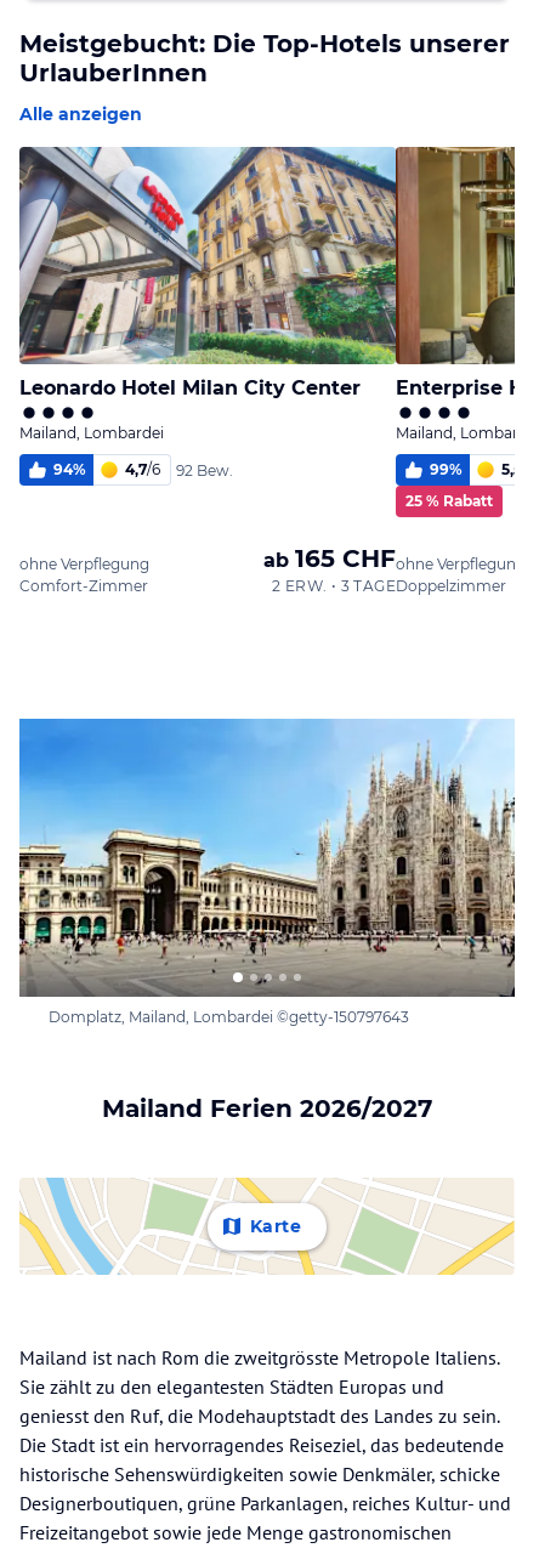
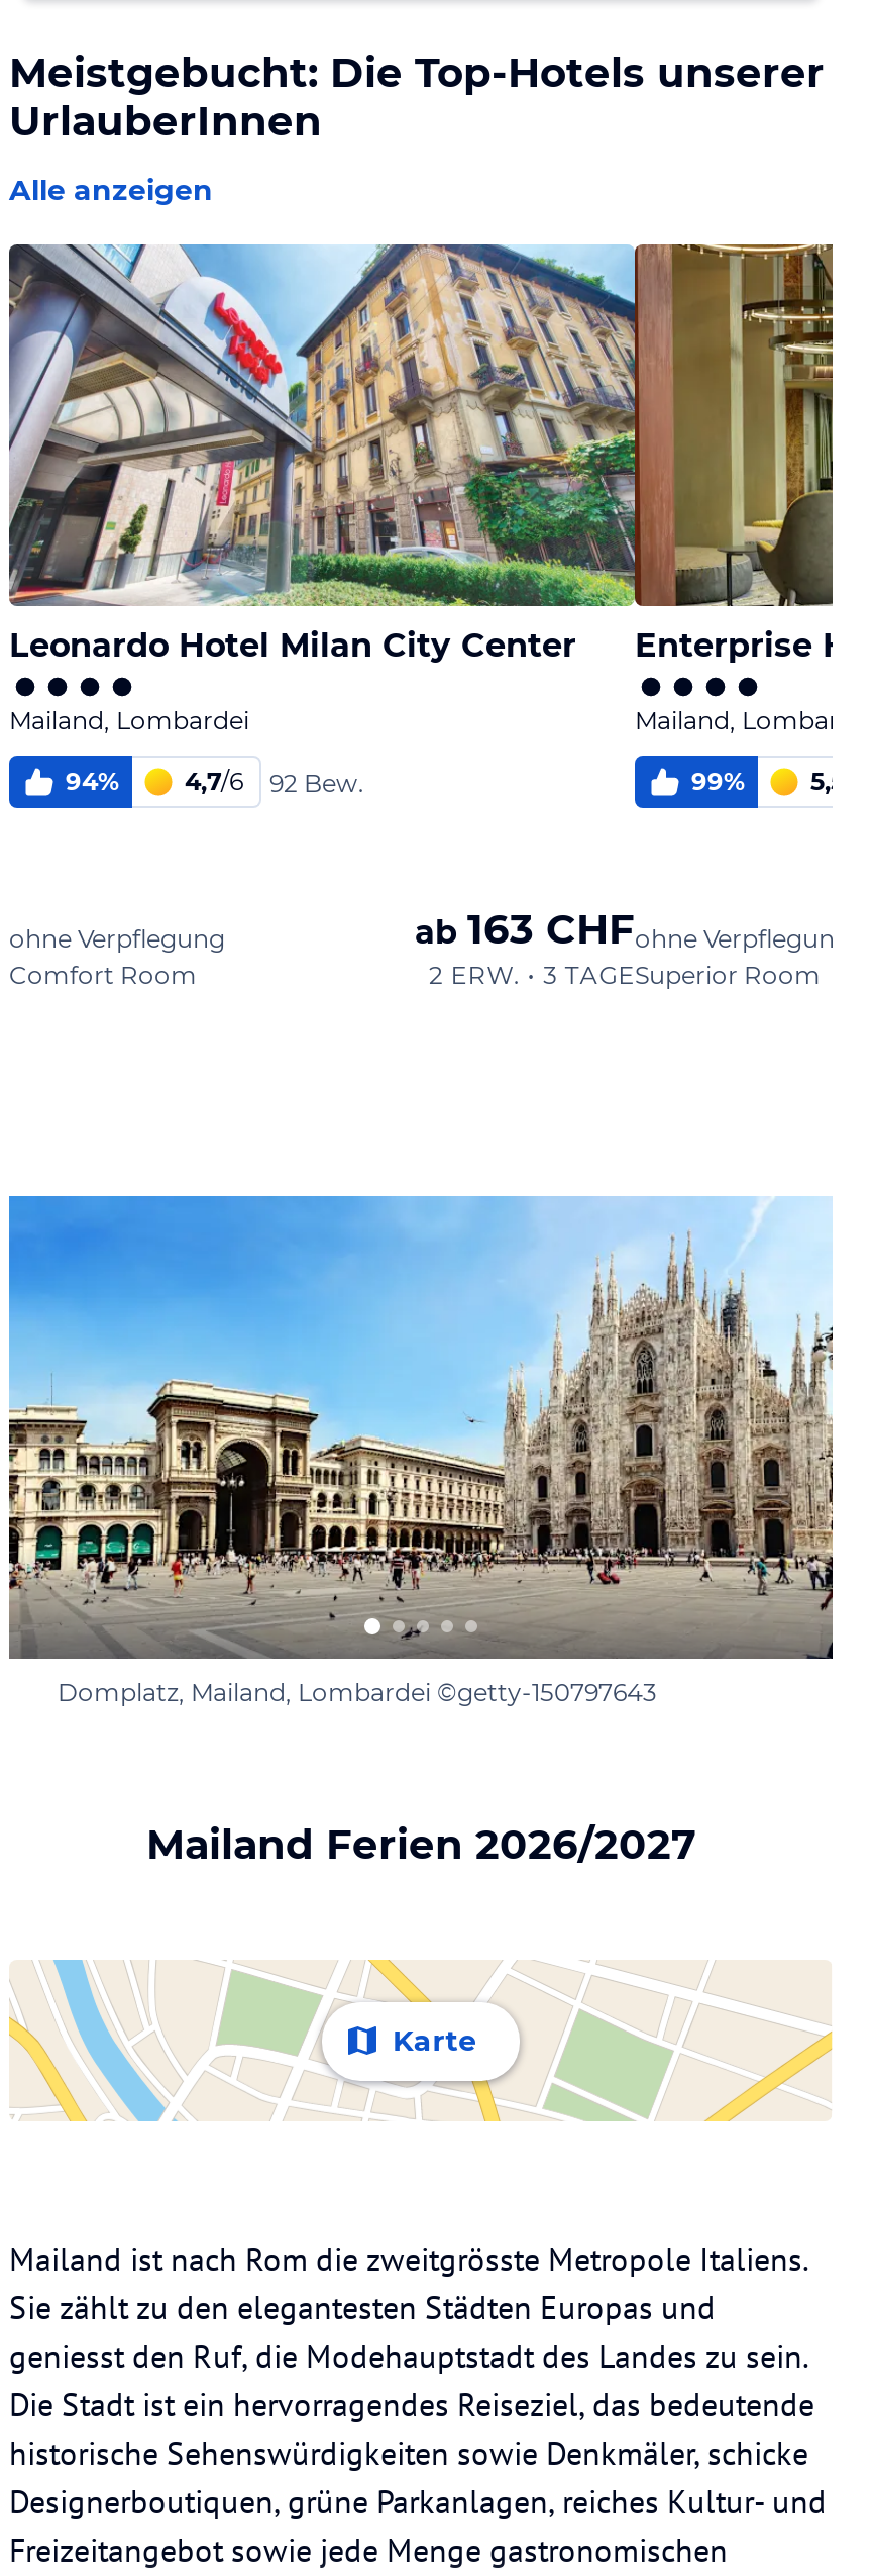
- 25 % Rabatt

- ab 165 CHF ohne Verpflegung
+ ab 163 CHF ohne Verpflegung

- Comfort-Zimmer
+ Comfort Room

- Doppelzimmer
+ Superior Room
